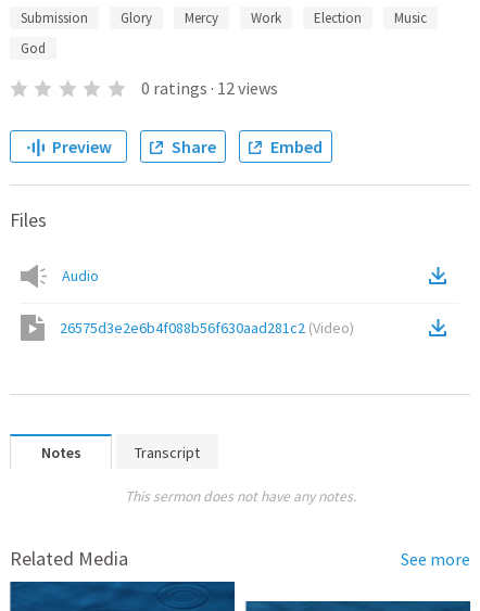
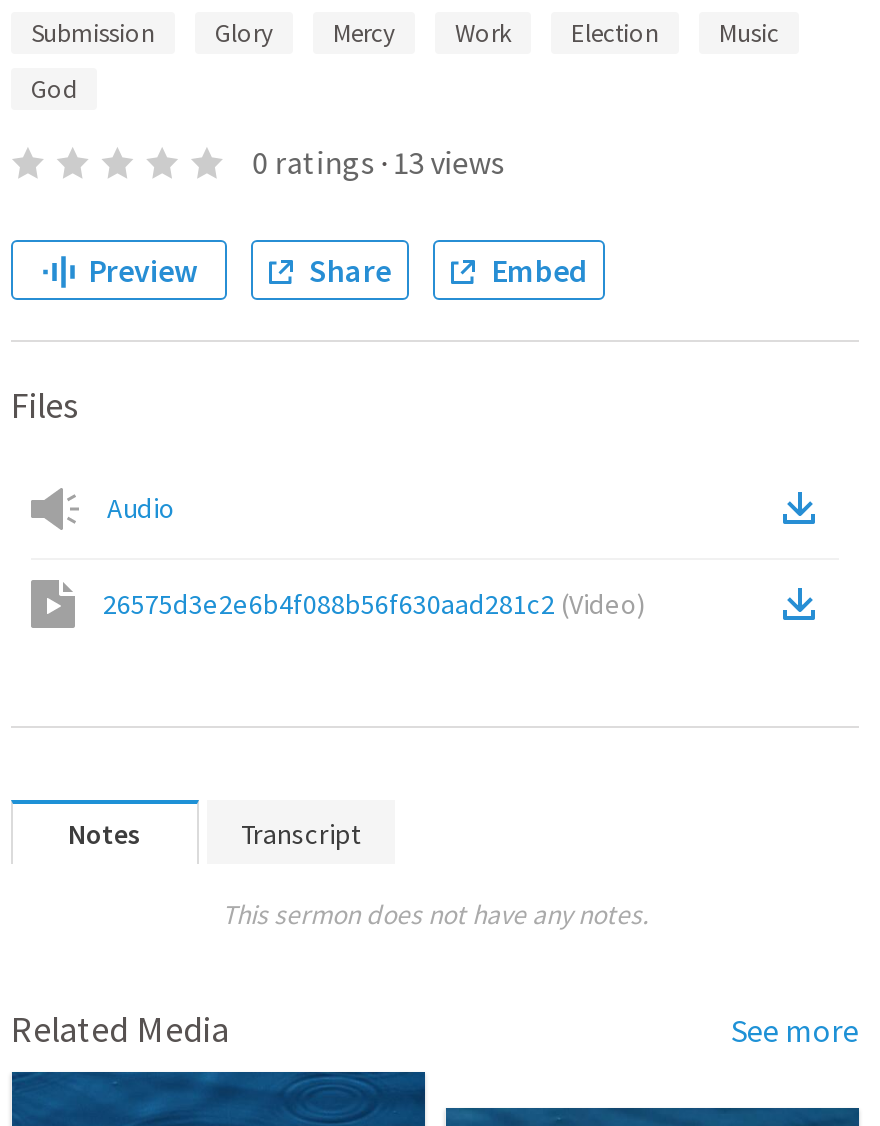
- 0 ratings · 12 views
+ 0 ratings · 13 views
